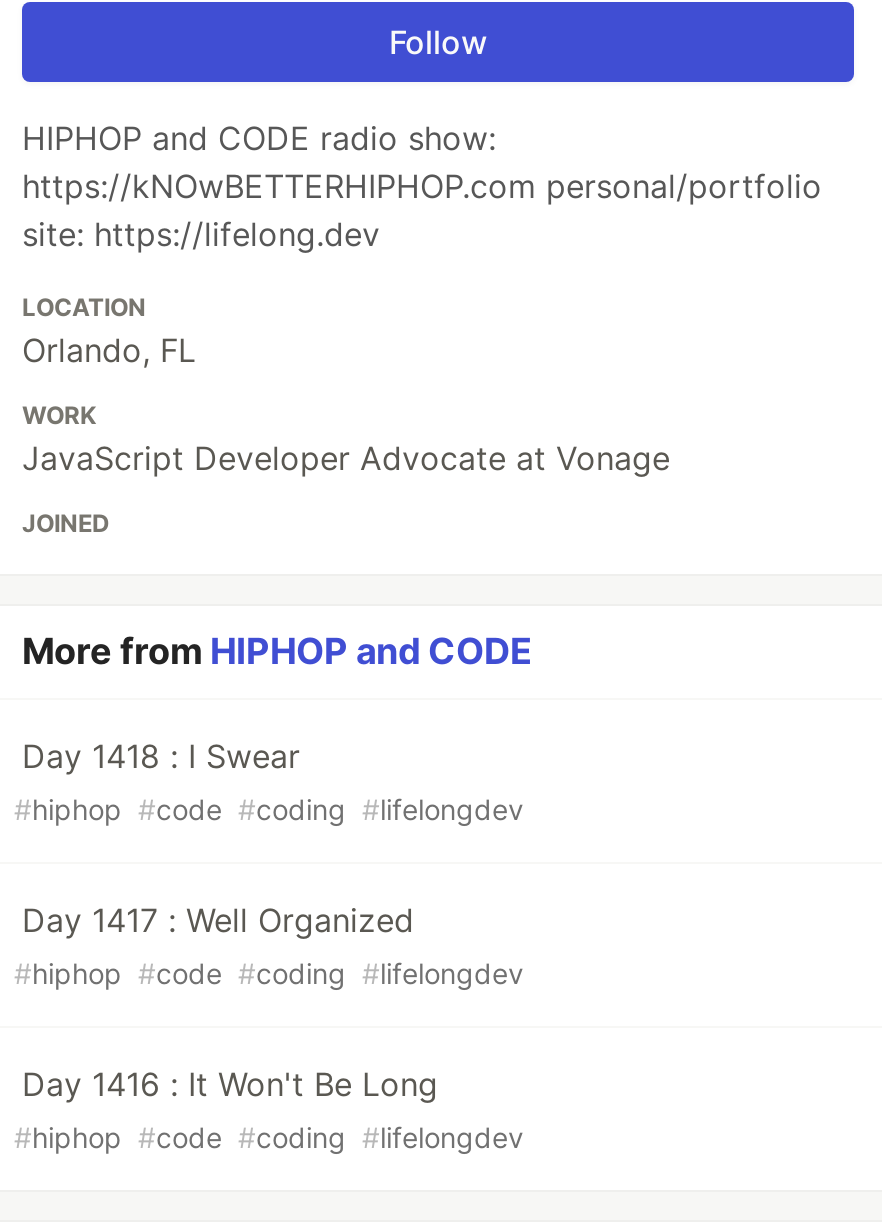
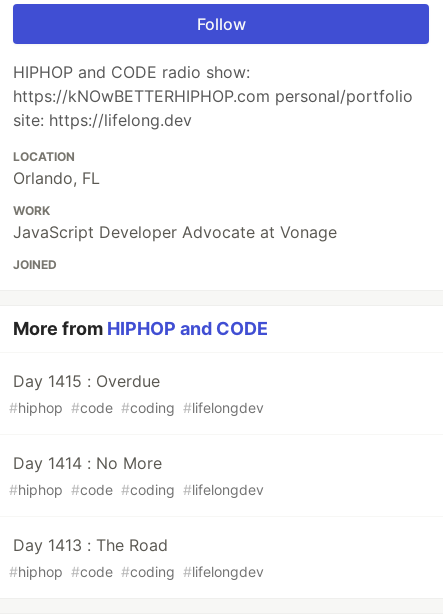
- Day 1418 : I Swear
+ Day 1415 : Overdue

- Day 1417 : Well Organized
+ Day 1414 : No More

- Day 1416 : It Won't Be Long
+ Day 1413 : The Road
